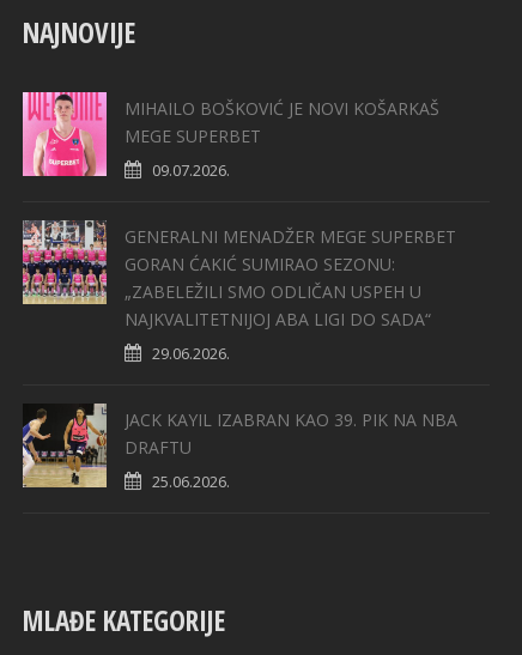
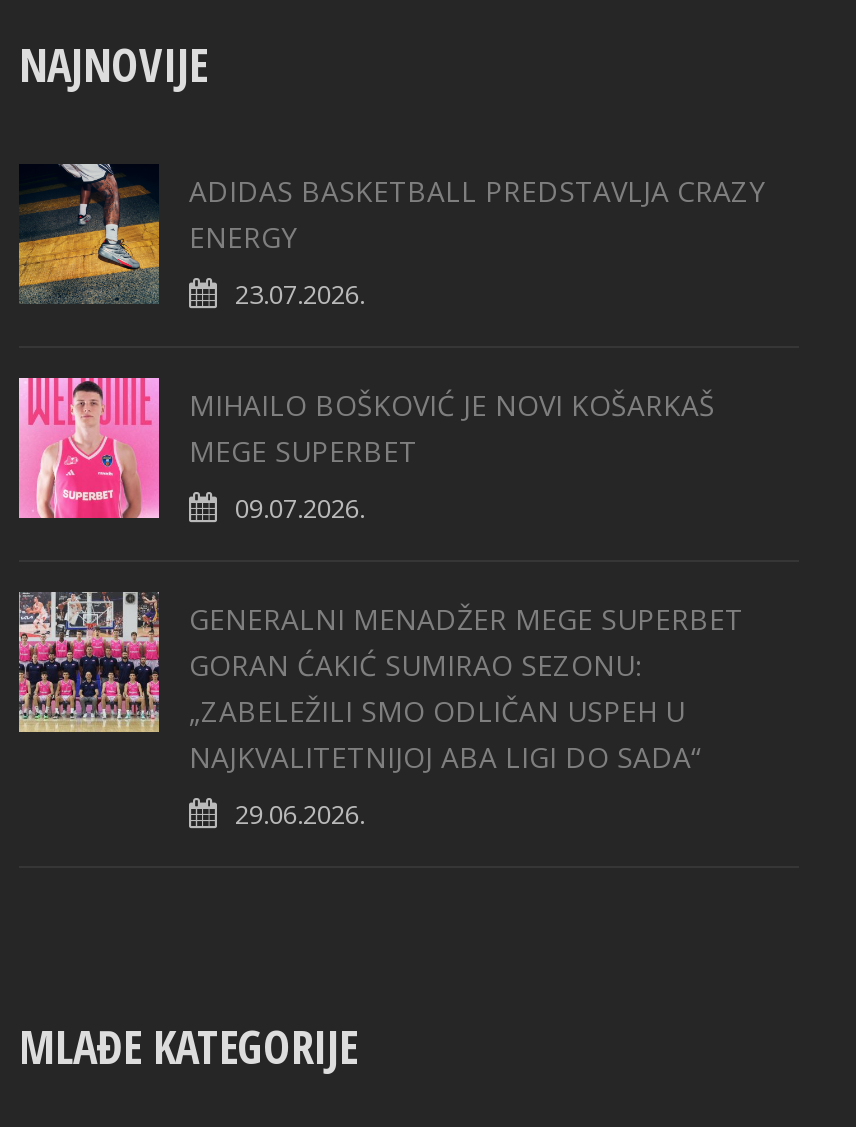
+ [image]
+ ADIDAS BASKETBALL PREDSTAVLJA CRAZY
+ ENERGY
+ 23.07.2026.

moved down: [image] | MIHAILO BOŠKOVIĆ JE NOVI KOŠARKAŠ | MEGE SUPERBET | ... | NAJKVALITETNIJOJ ABA LIGI DO SADA“ | 29.06.2026.

- [image]
- JACK KAYIL IZABRAN KAO 39. PIK NA NBA
- DRAFTU
- 25.06.2026.
